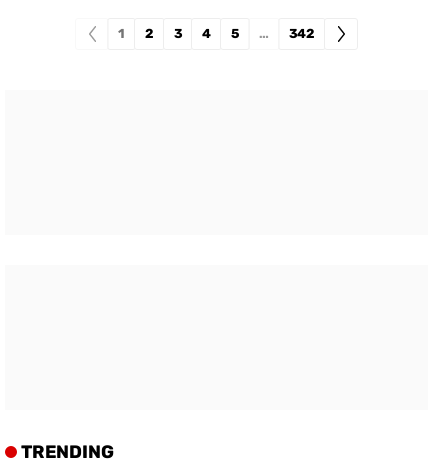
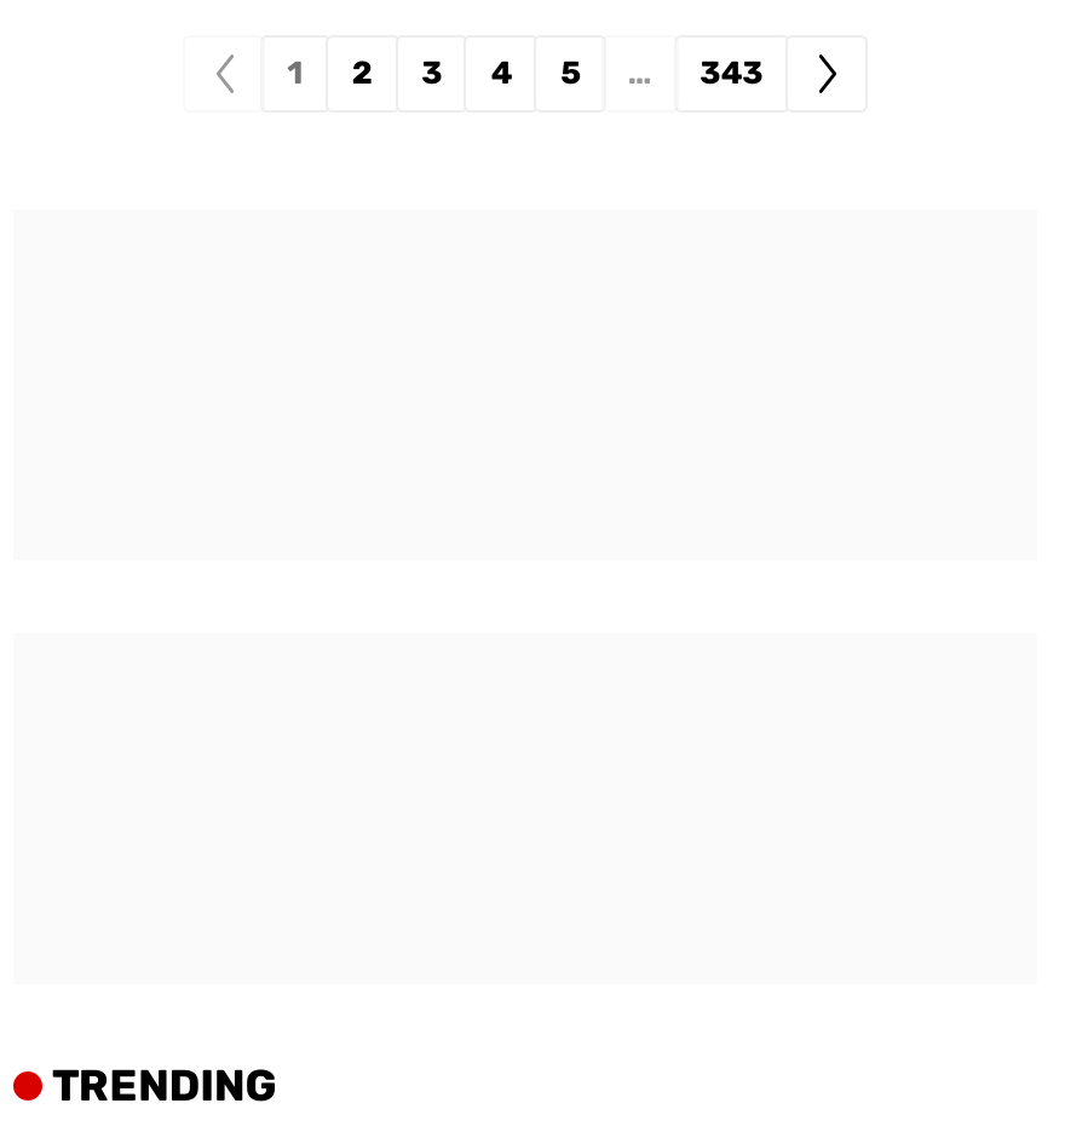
- 342
+ 343
